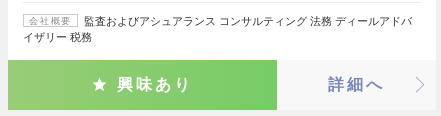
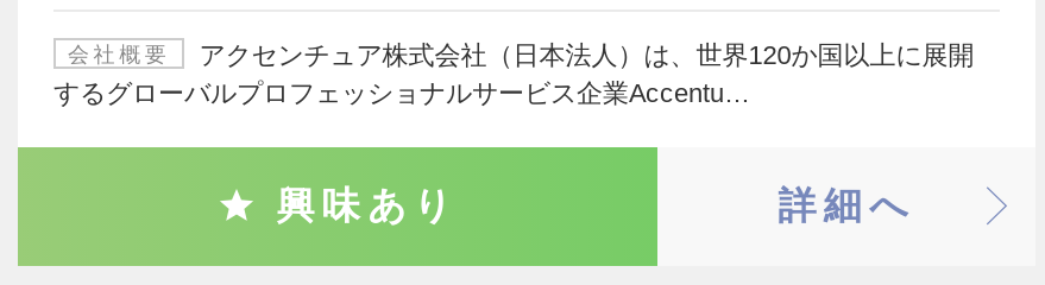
- 監査およびアシュアランス コンサルティング 法務 ディールアドバ
- イザリー 税務
+ アクセンチュア株式会社（日本法人）は、世界120か国以上に展開
+ するグローバルプロフェッショナルサービス企業Accentu…
